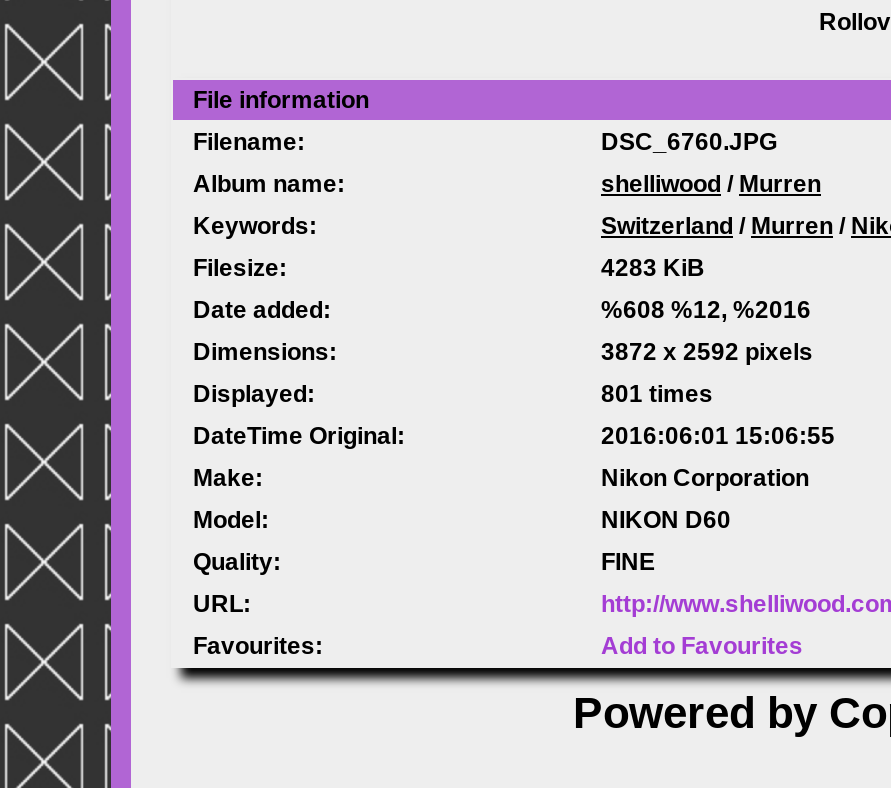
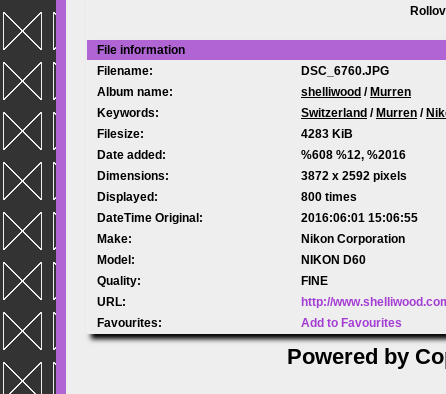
- 801 times
+ 800 times
